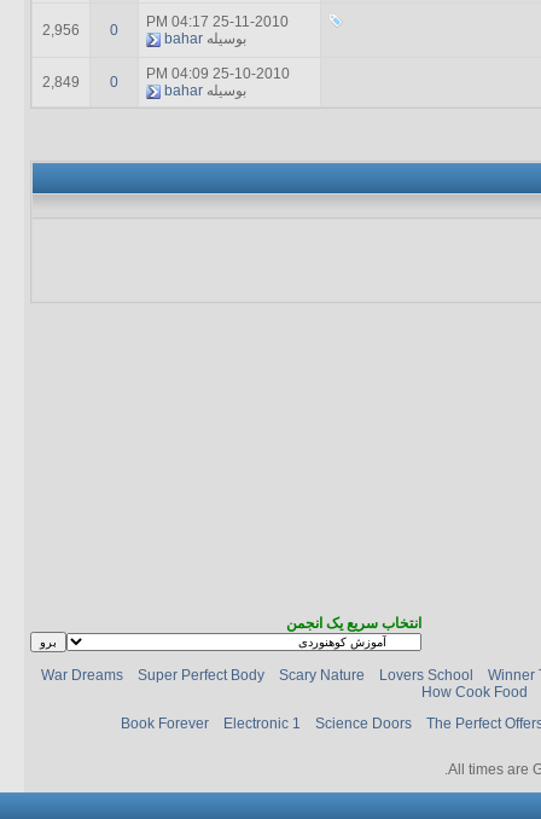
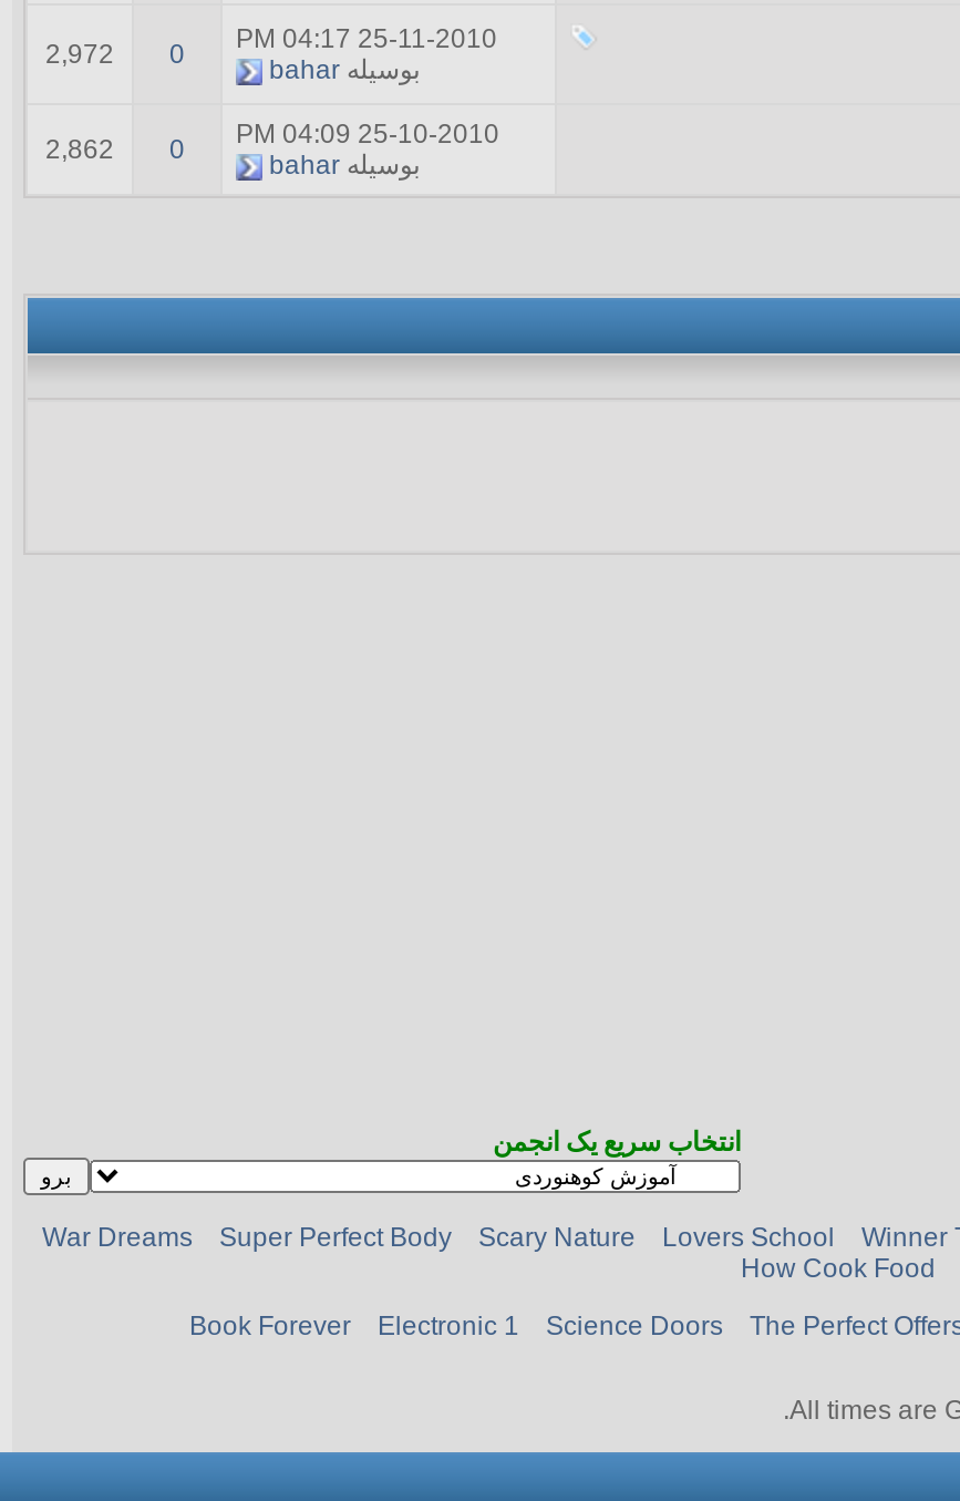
- 2,956 0
+ 2,972 0

- 2,849 0
+ 2,862 0
